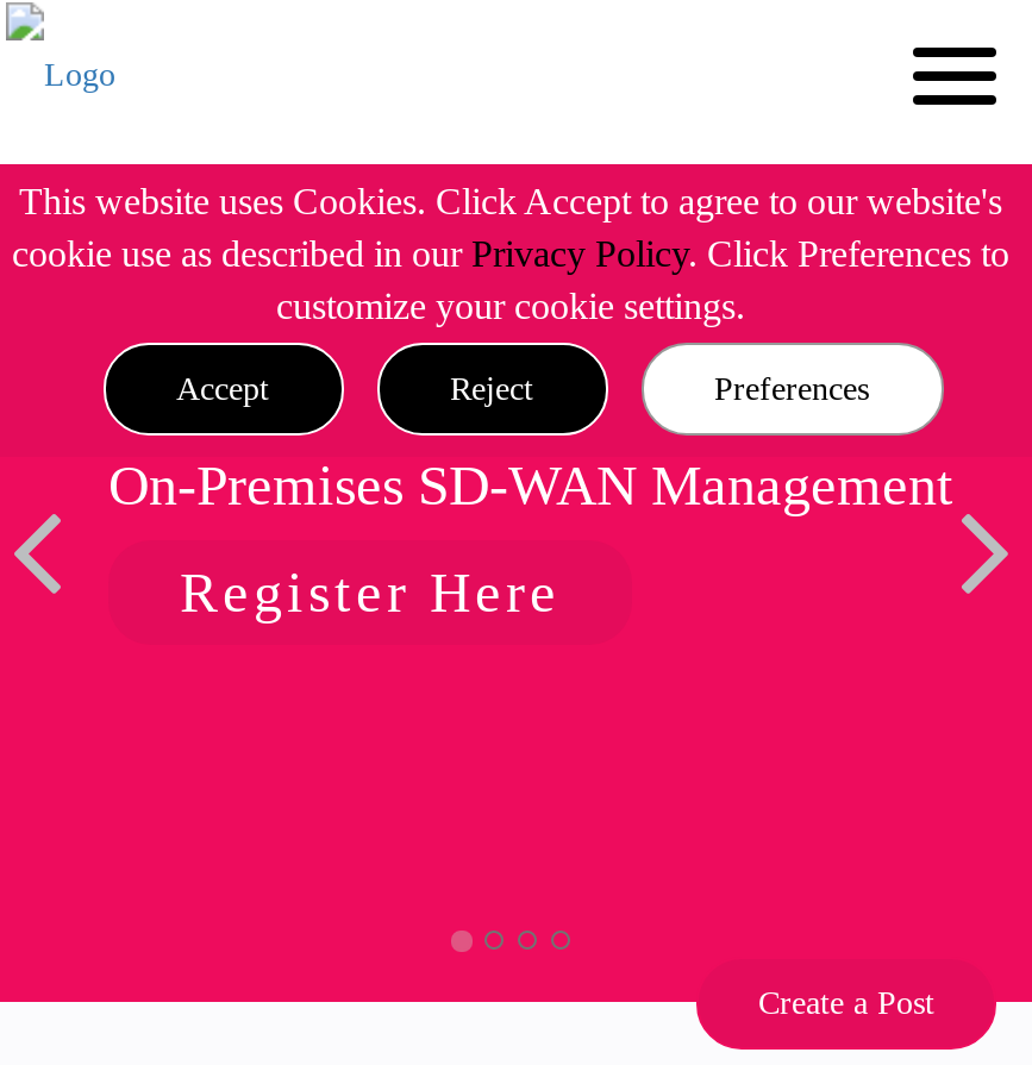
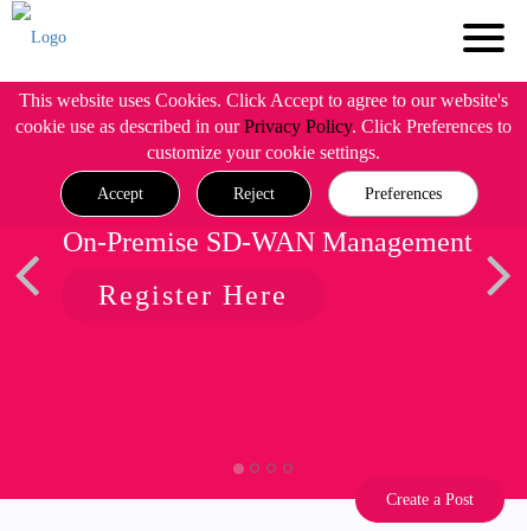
- On-Premises SD-WAN Management
+ On-Premise SD-WAN Management
